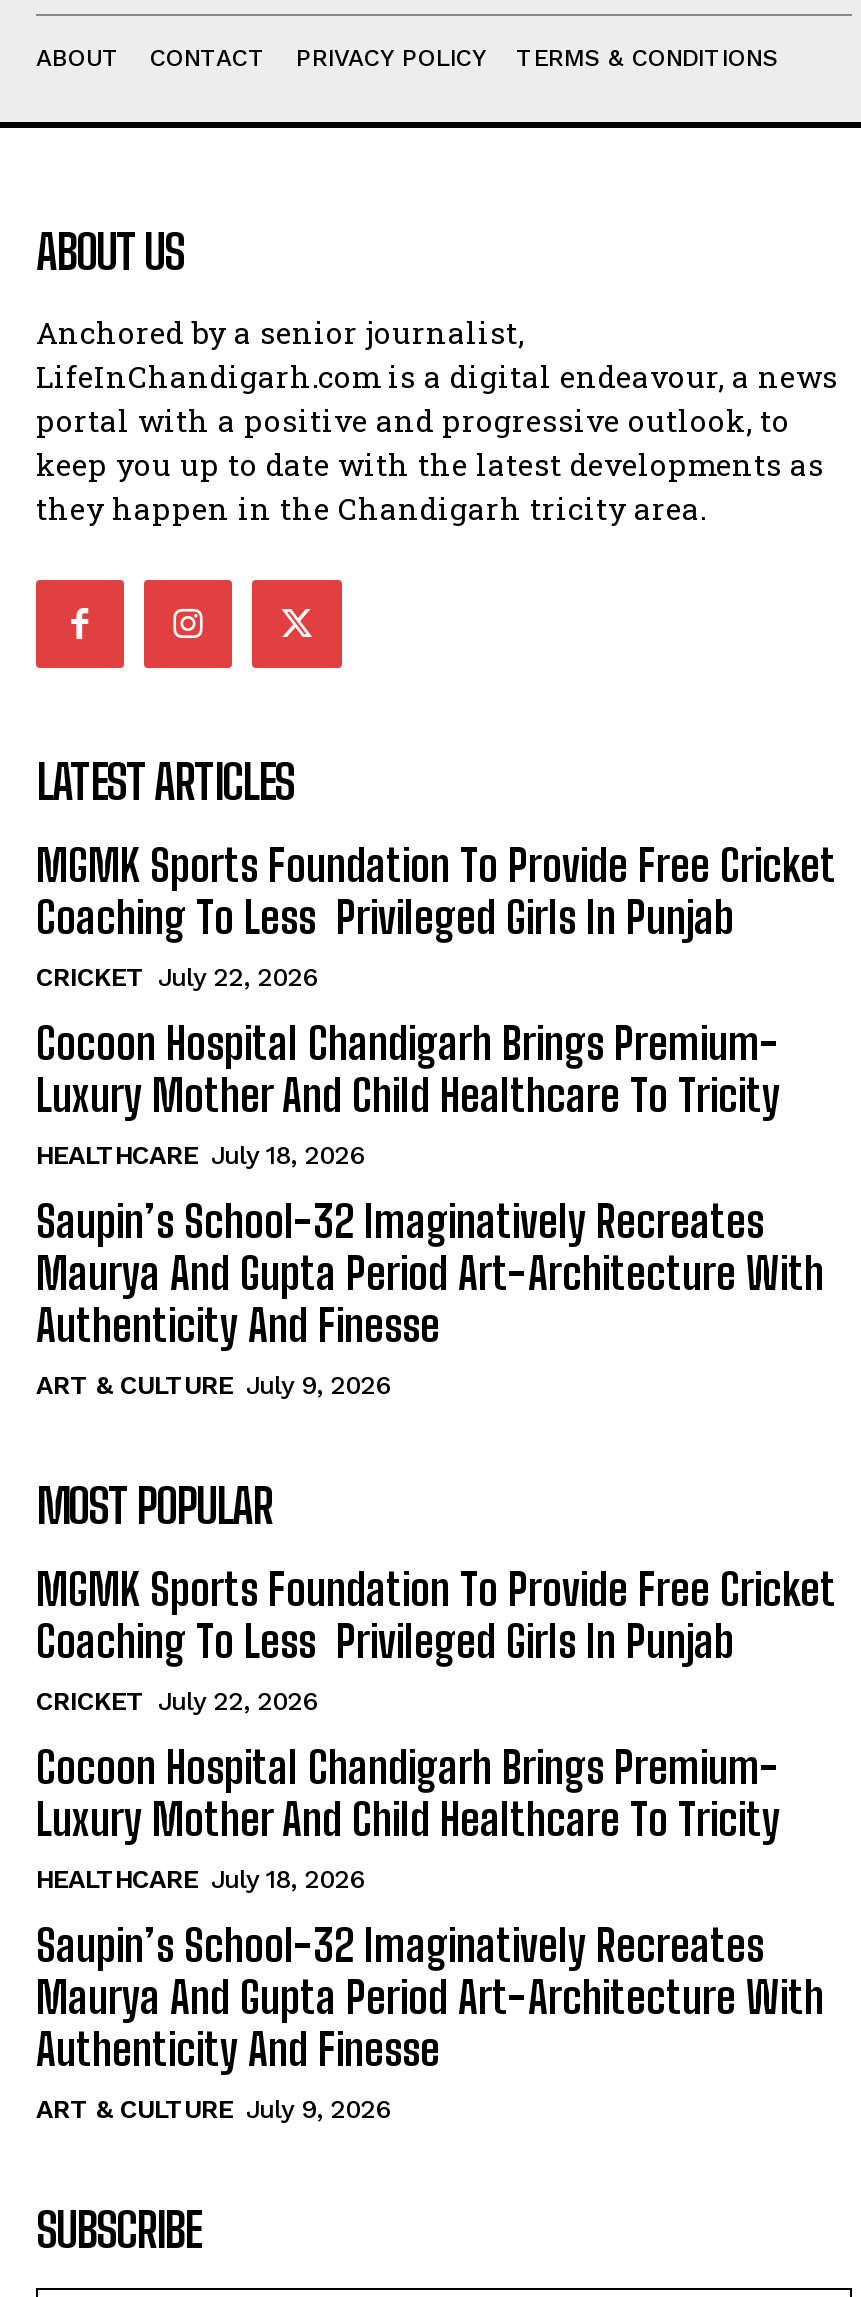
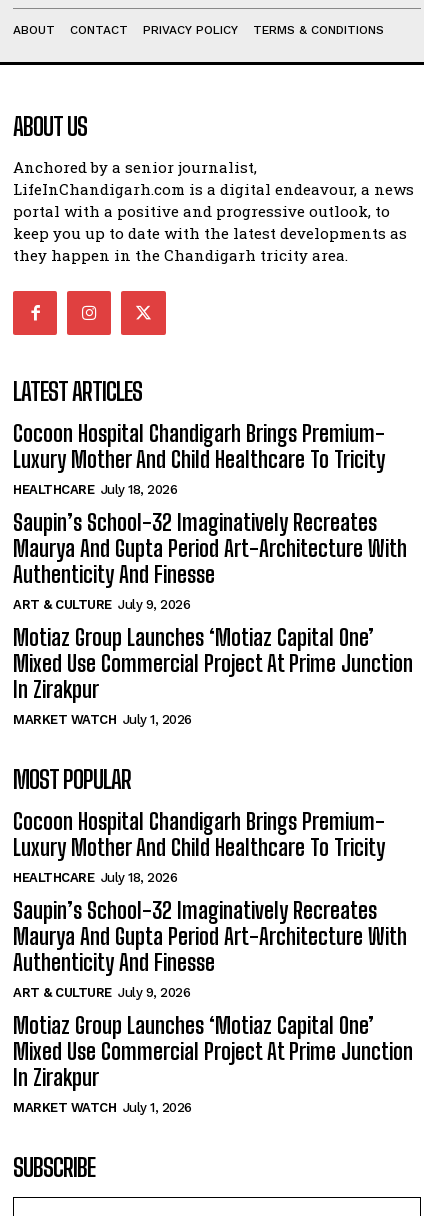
- MGMK Sports Foundation To Provide Free Cricket
- Coaching To Less Privileged Girls In Punjab
- CRICKET July 22, 2026

moved up: Cocoon Hospital Chandigarh Brings Premium- | Luxury Mother And Child Healthcare To Tricity | HEALTHCARE July 18, 2026 | Saupin’s School-32 Imaginatively Recreates | Maurya And Gupta Period Art-Architecture With | Authenticity And Finesse | ART & CULTURE July 9, 2026

+ Motiaz Group Launches ‘Motiaz Capital One’
+ Mixed Use Commercial Project At Prime Junction
+ In Zirakpur
+ MARKET WATCH July 1, 2026

- MGMK Sports Foundation To Provide Free Cricket
- Coaching To Less Privileged Girls In Punjab
- CRICKET July 22, 2026

moved up: Cocoon Hospital Chandigarh Brings Premium- | Luxury Mother And Child Healthcare To Tricity | HEALTHCARE July 18, 2026 | Saupin’s School-32 Imaginatively Recreates | Maurya And Gupta Period Art-Architecture With | Authenticity And Finesse | ART & CULTURE July 9, 2026

+ Motiaz Group Launches ‘Motiaz Capital One’
+ Mixed Use Commercial Project At Prime Junction
+ In Zirakpur
+ MARKET WATCH July 1, 2026
